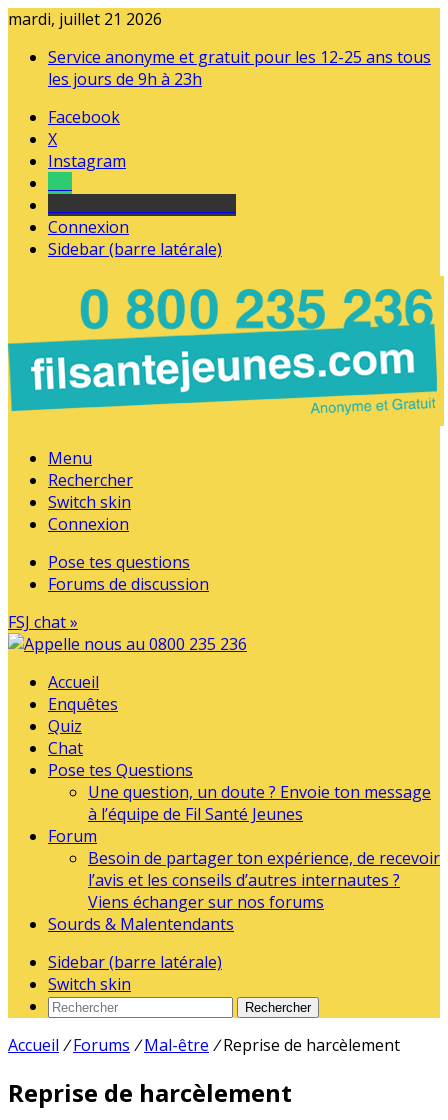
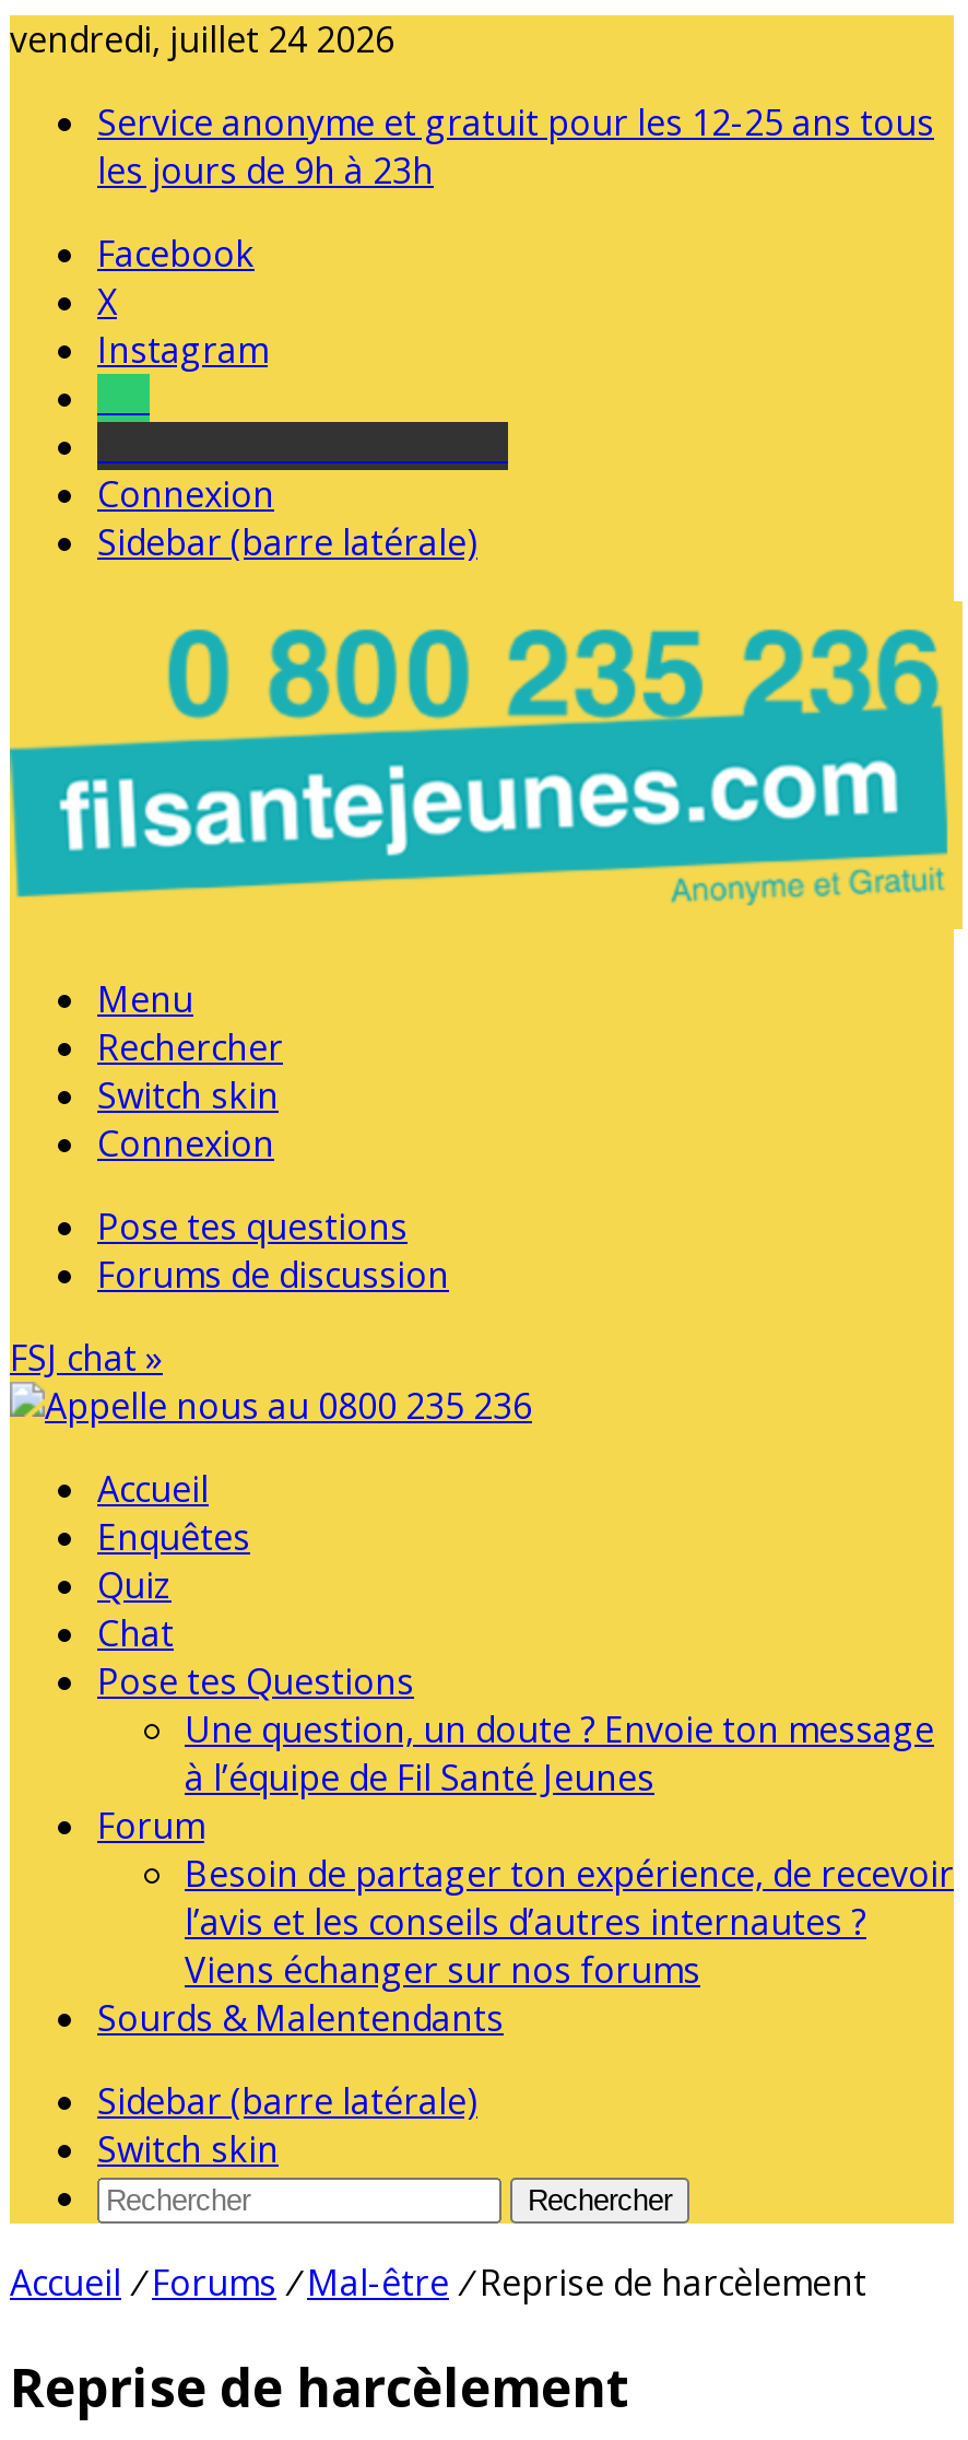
- mardi, juillet 21 2026
+ vendredi, juillet 24 2026
